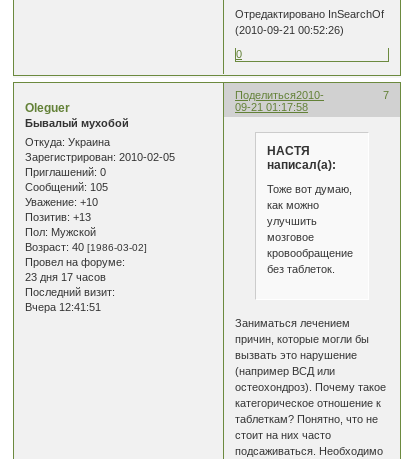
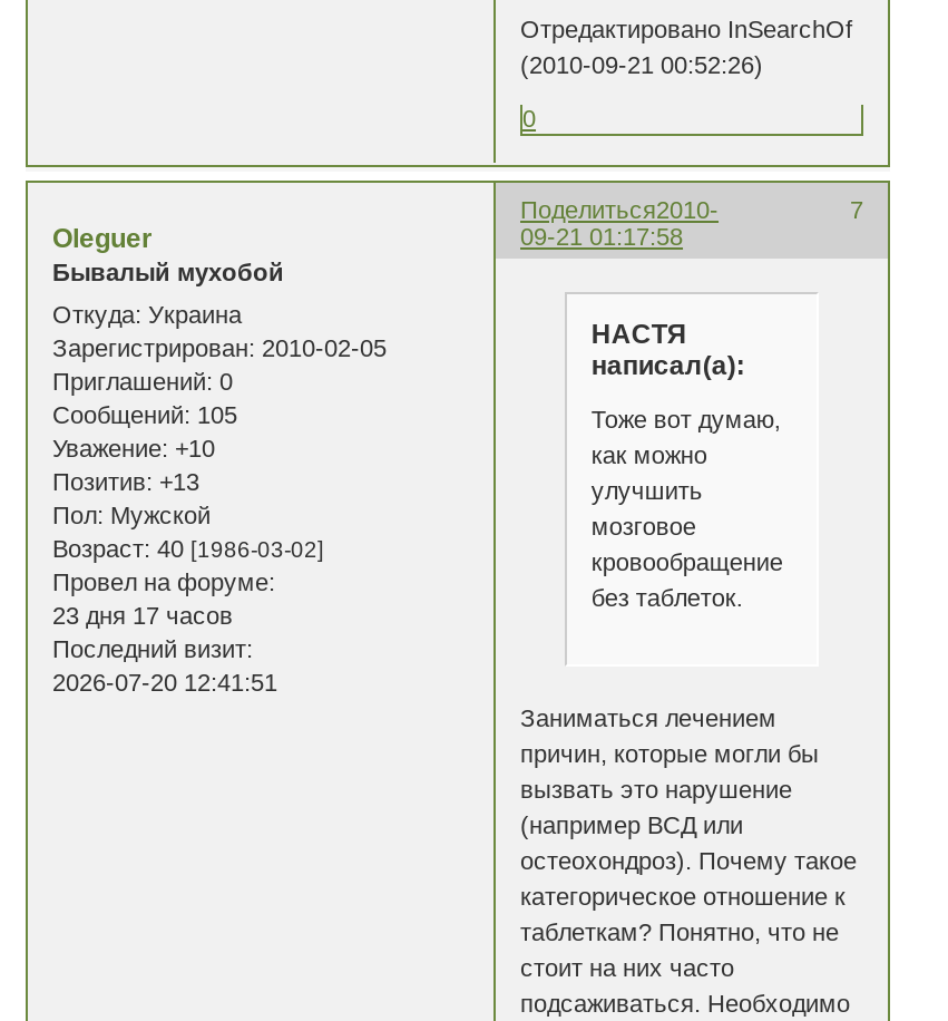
- Вчера 12:41:51
+ 2026-07-20 12:41:51
